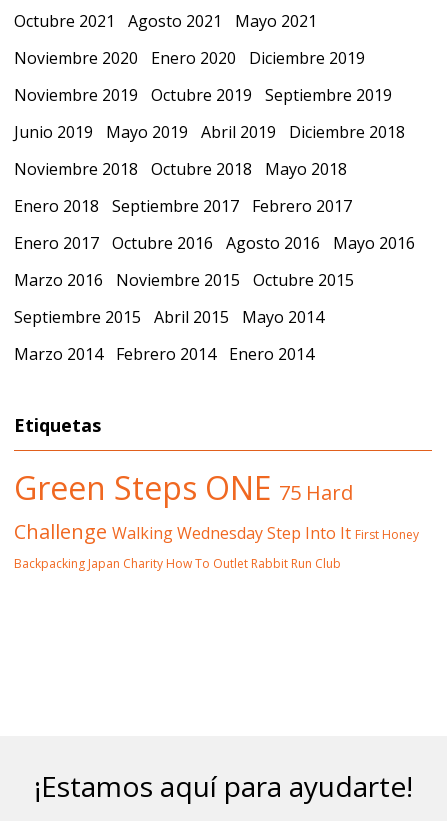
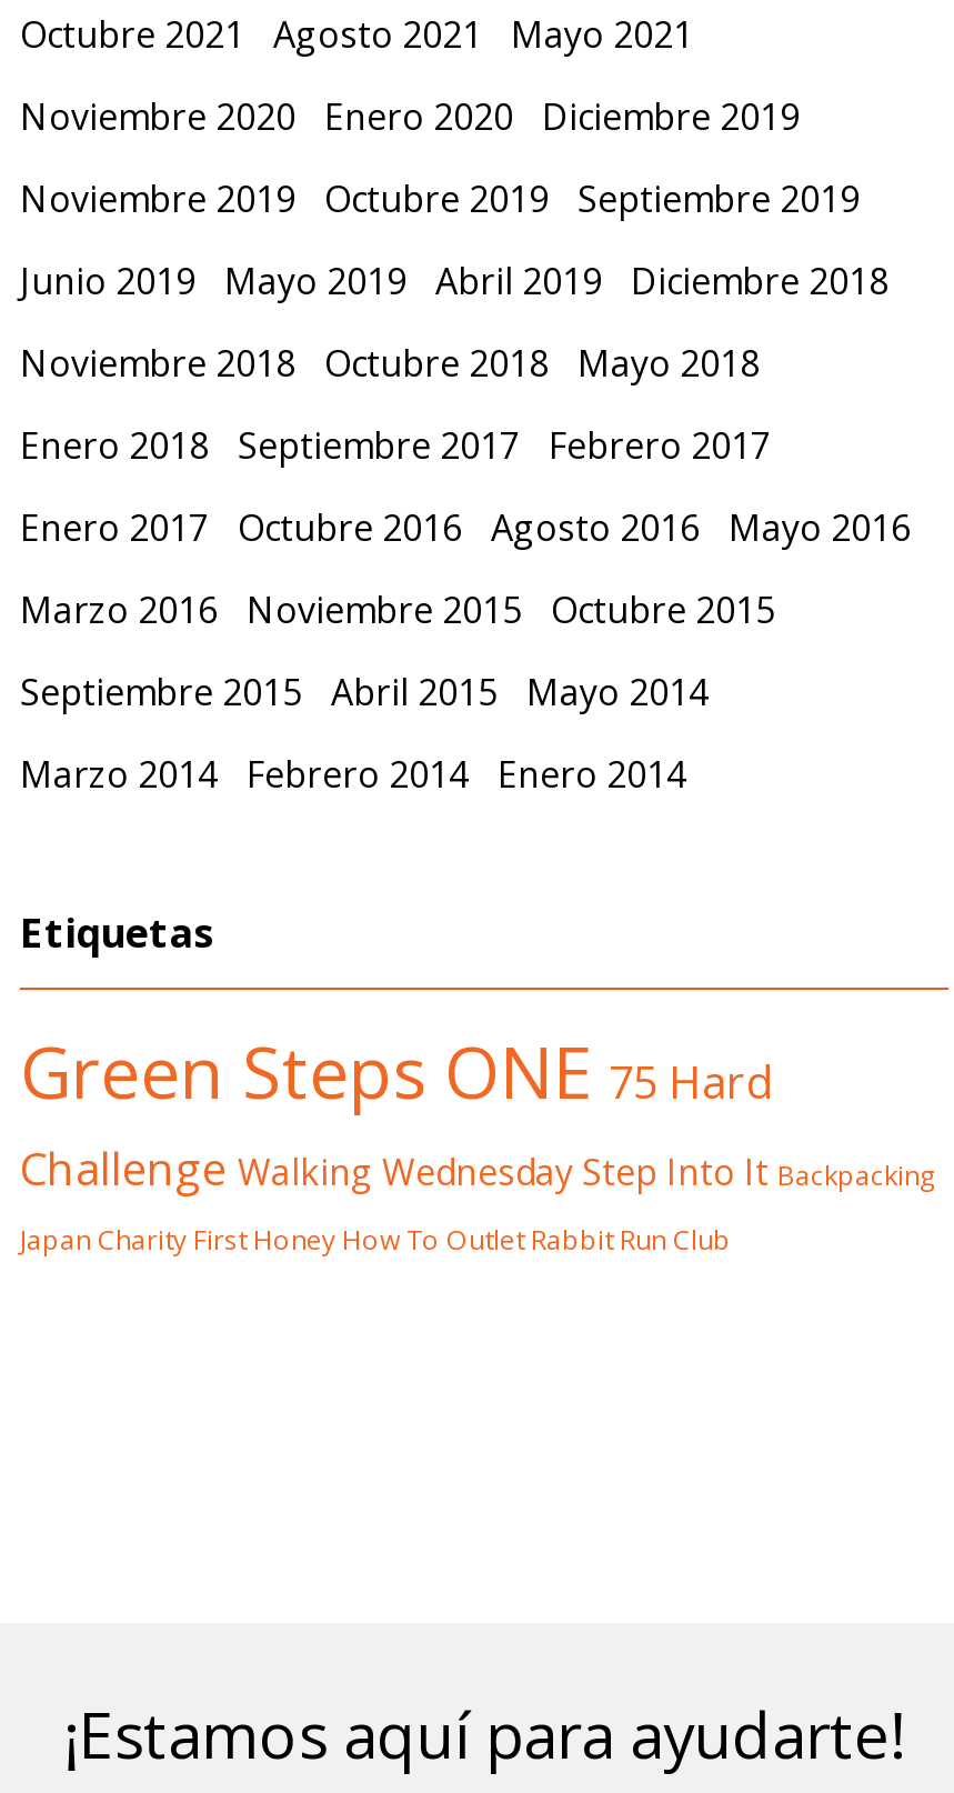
- Challenge Walking WednesdayStep Into It First Honey
- Backpacking Japan Charity How To Outlet Rabbit Run Club
+ Challenge Walking WednesdayStep Into It Backpacking
+ Japan Charity First Honey How To Outlet Rabbit Run Club
